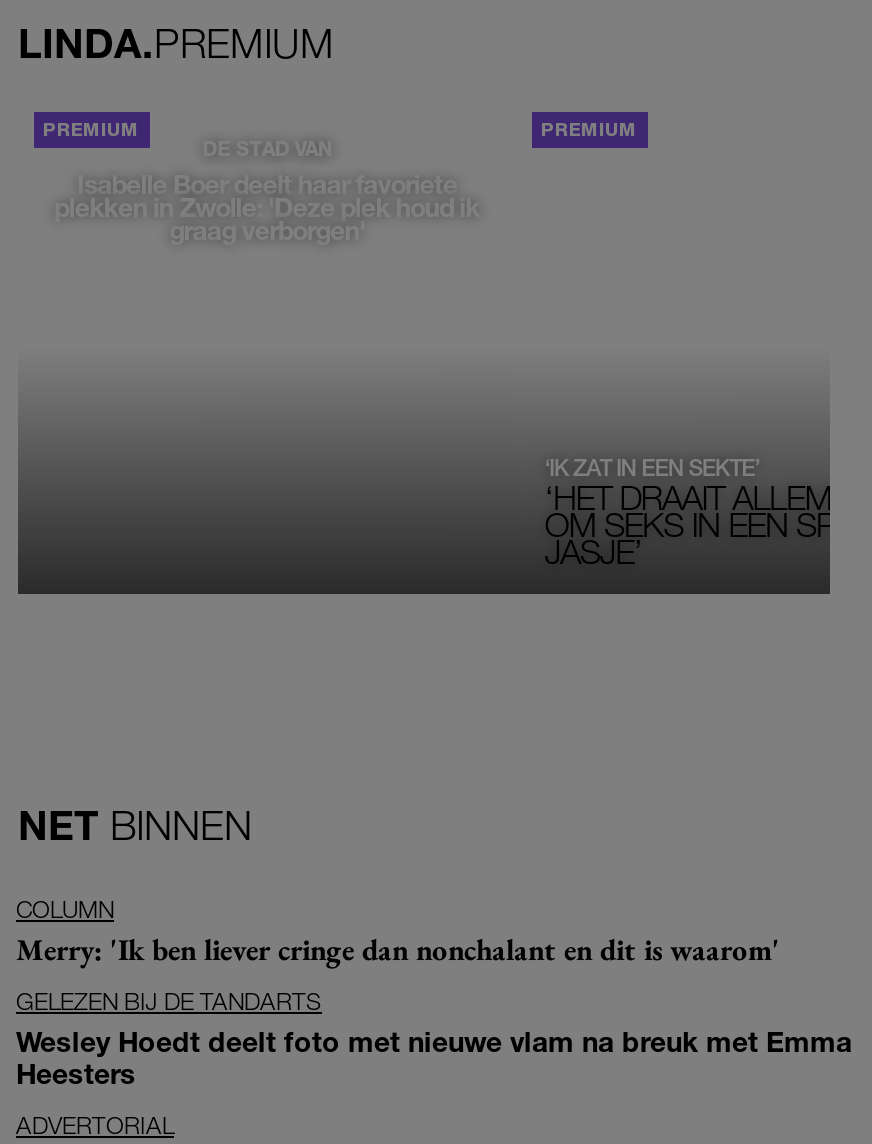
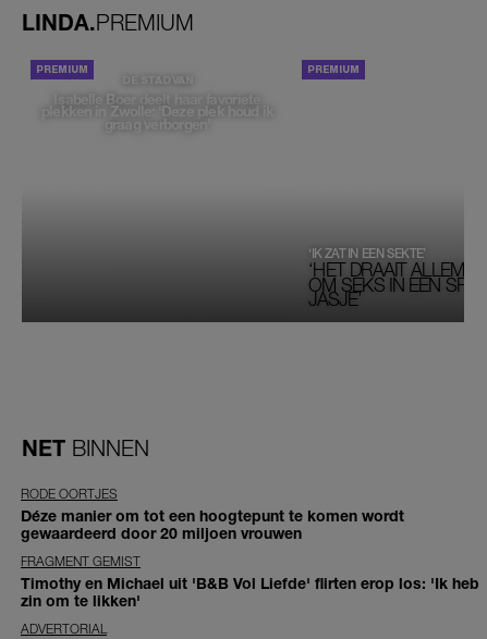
- COLUMN
- Merry: 'Ik ben liever cringe dan nonchalant en dit is waarom'
+ RODE OORTJES
+ Déze manier om tot een hoogtepunt te komen wordt
+ gewaardeerd door 20 miljoen vrouwen

- GELEZEN BIJ DE TANDARTS
- Wesley Hoedt deelt foto met nieuwe vlam na breuk met Emma
- Heesters
+ FRAGMENT GEMIST
+ Timothy en Michael uit 'B&B Vol Liefde' flirten erop los: 'Ik heb
+ zin om te likken'
